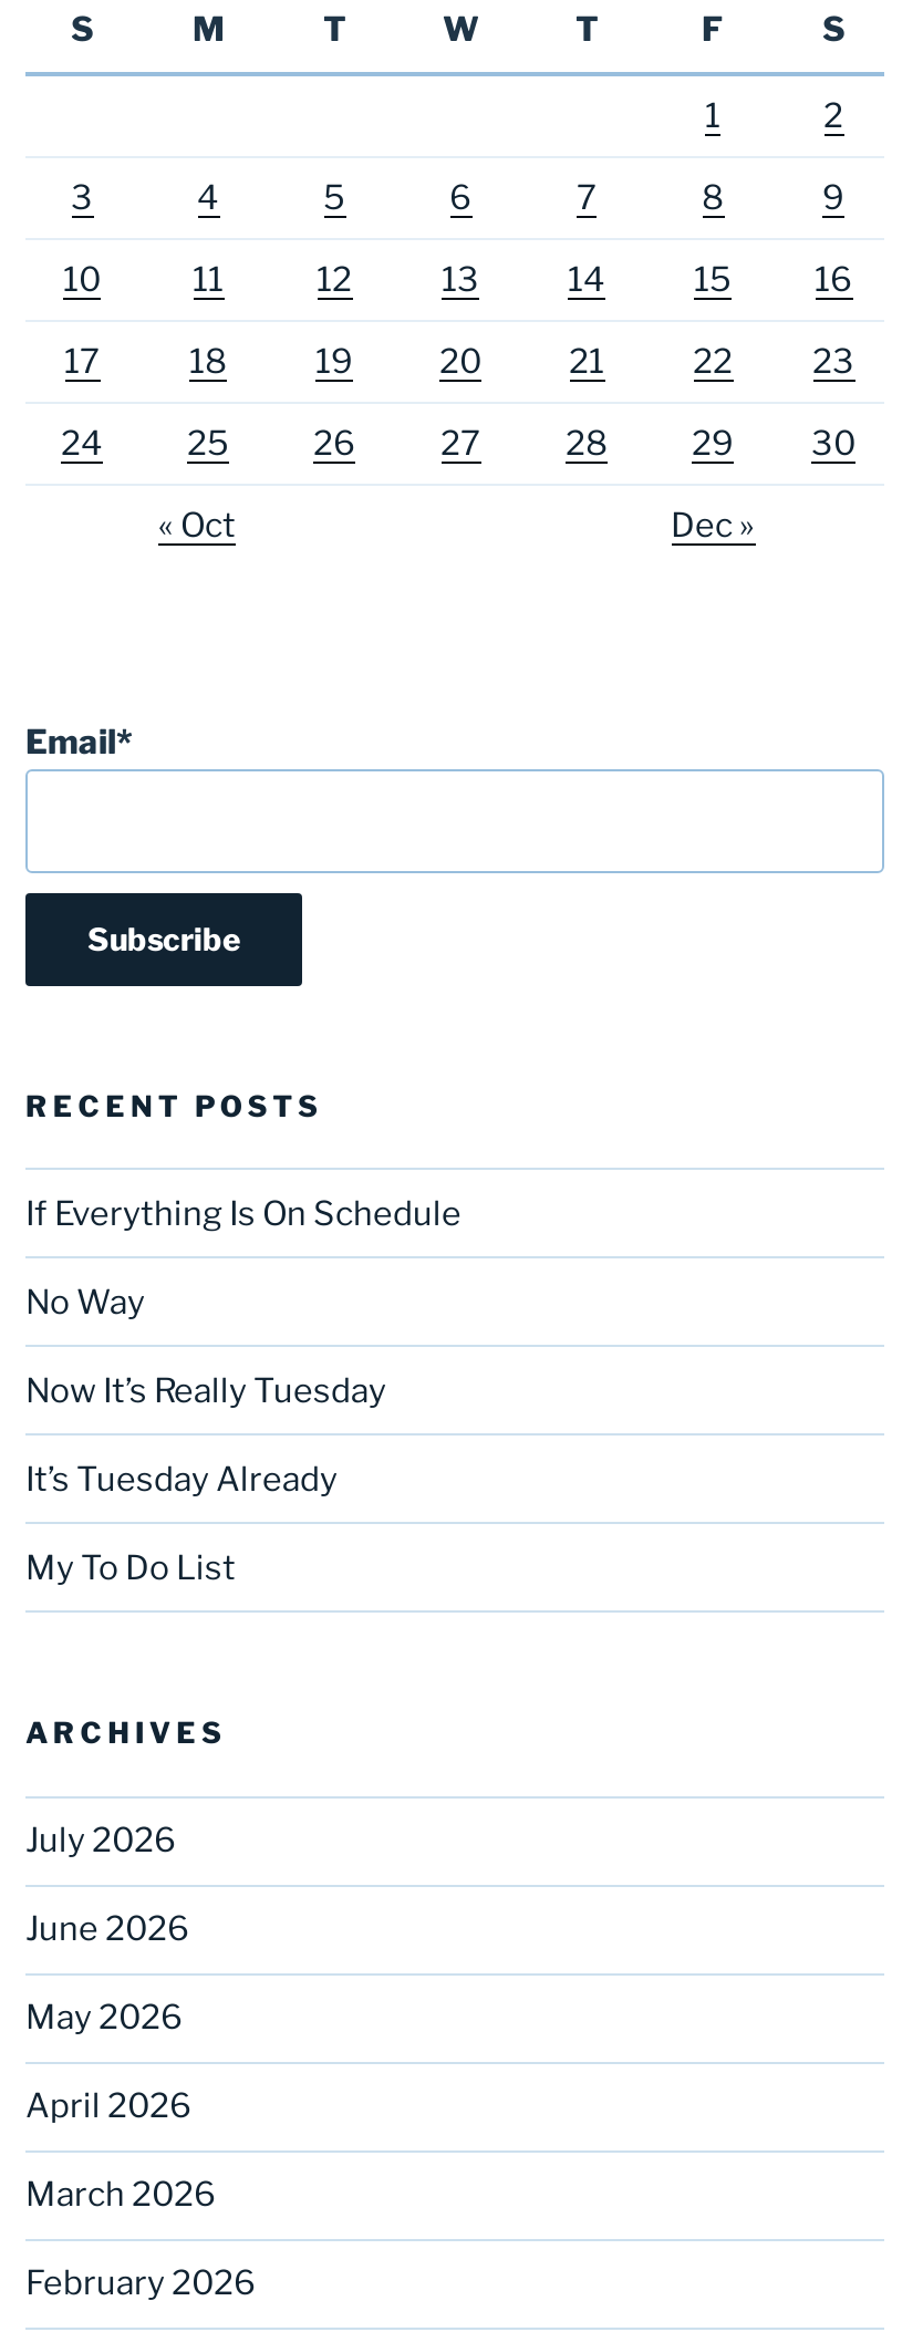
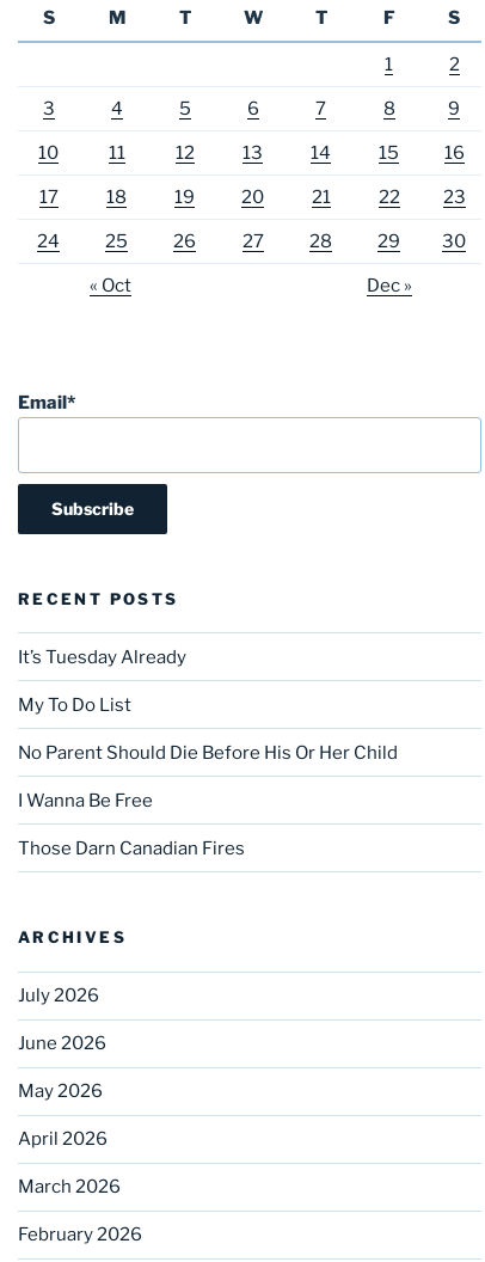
- If Everything Is On Schedule
- No Way
- Now It’s Really Tuesday

moved up: It’s Tuesday Already | My To Do List

+ No Parent Should Die Before His Or Her Child
+ I Wanna Be Free
+ Those Darn Canadian Fires
